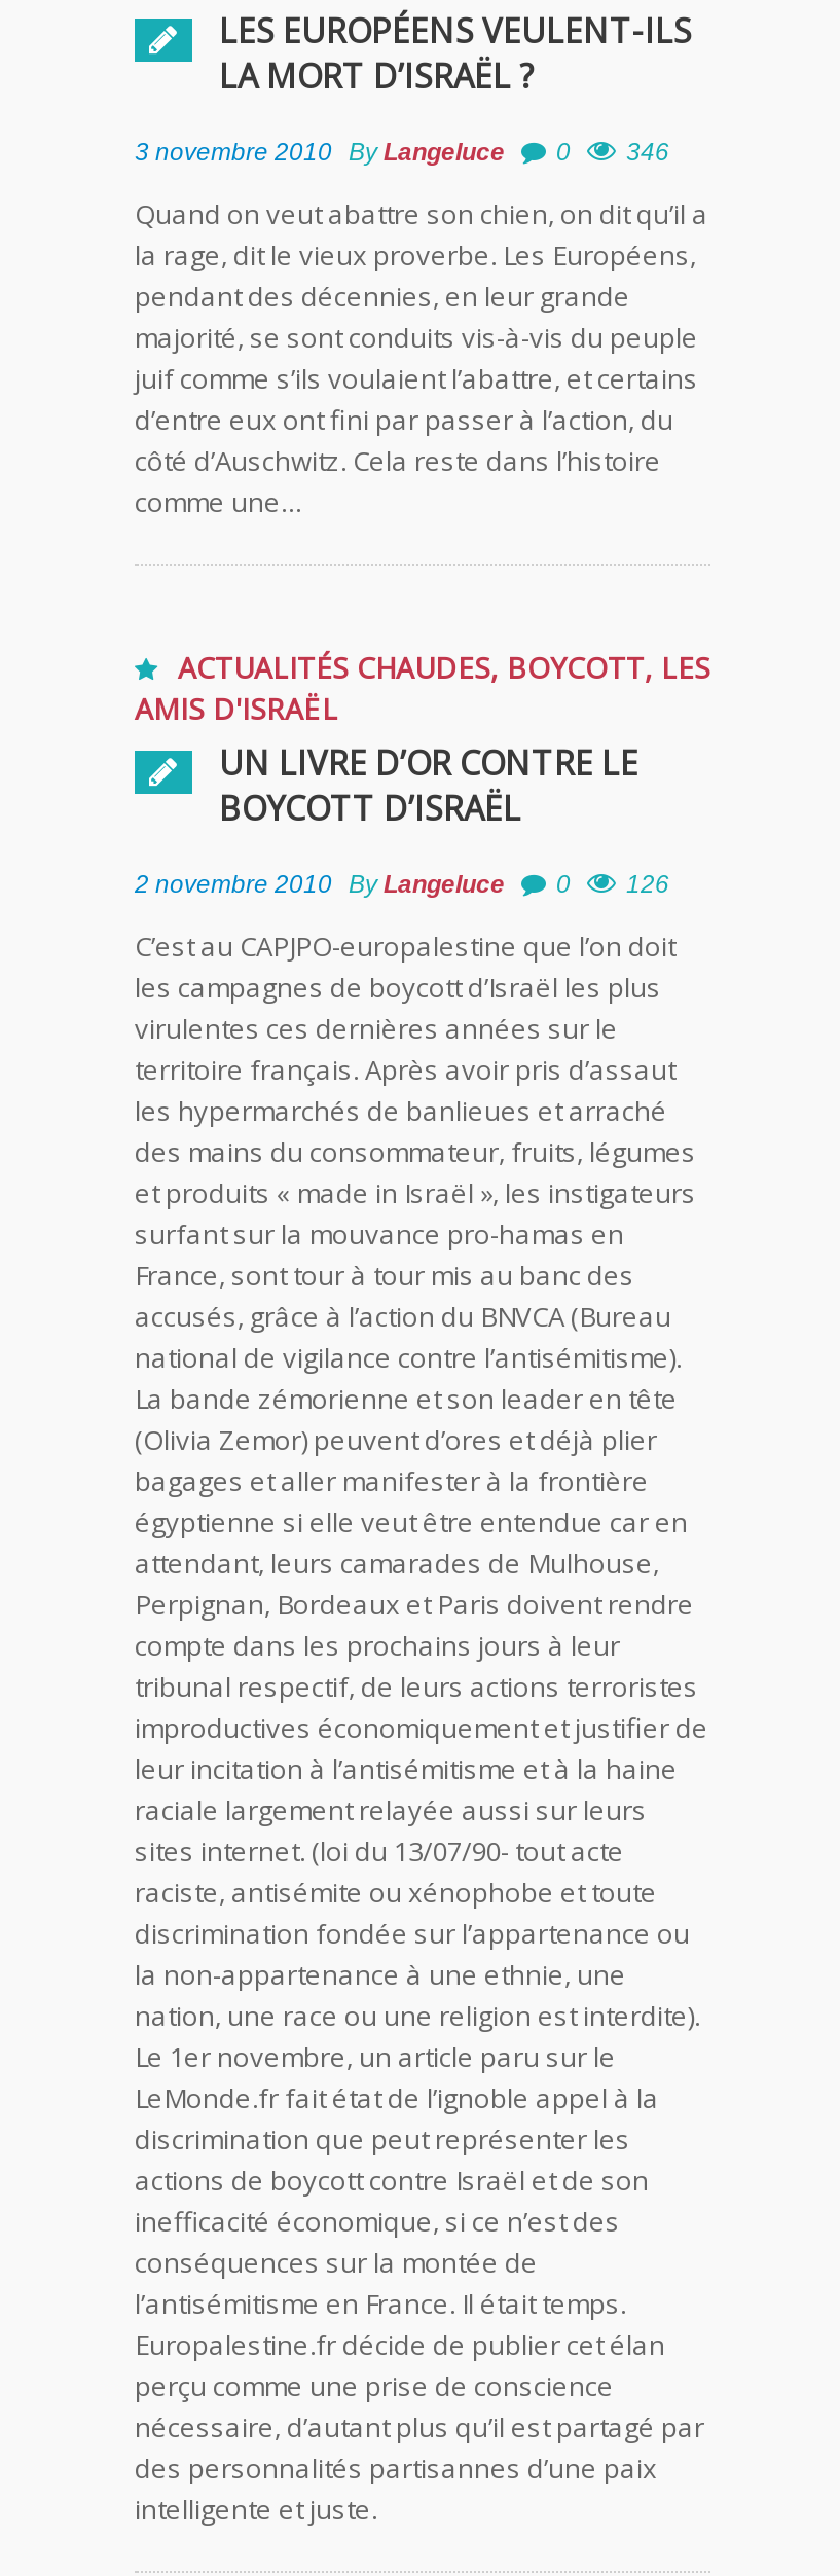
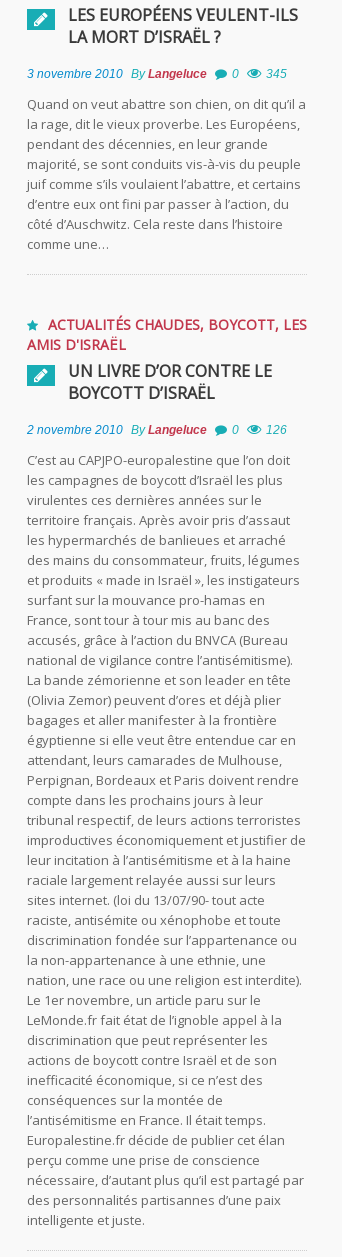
- 3 novembre 2010 By Langeluce 0 346
+ 3 novembre 2010 By Langeluce 0 345
